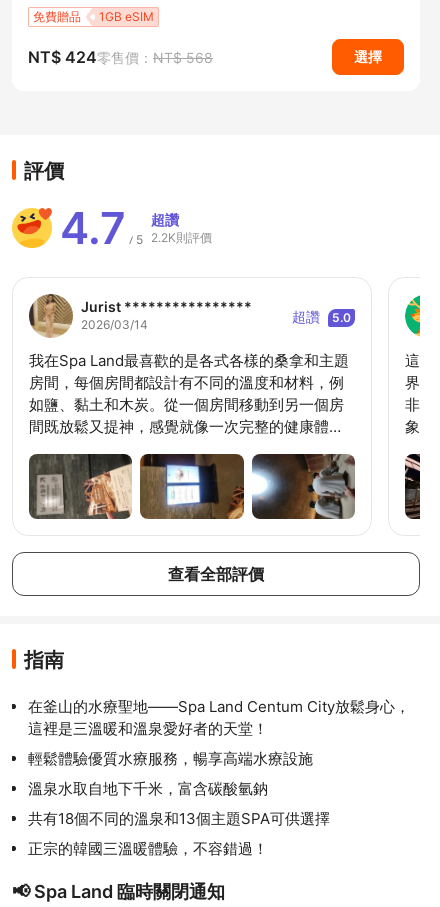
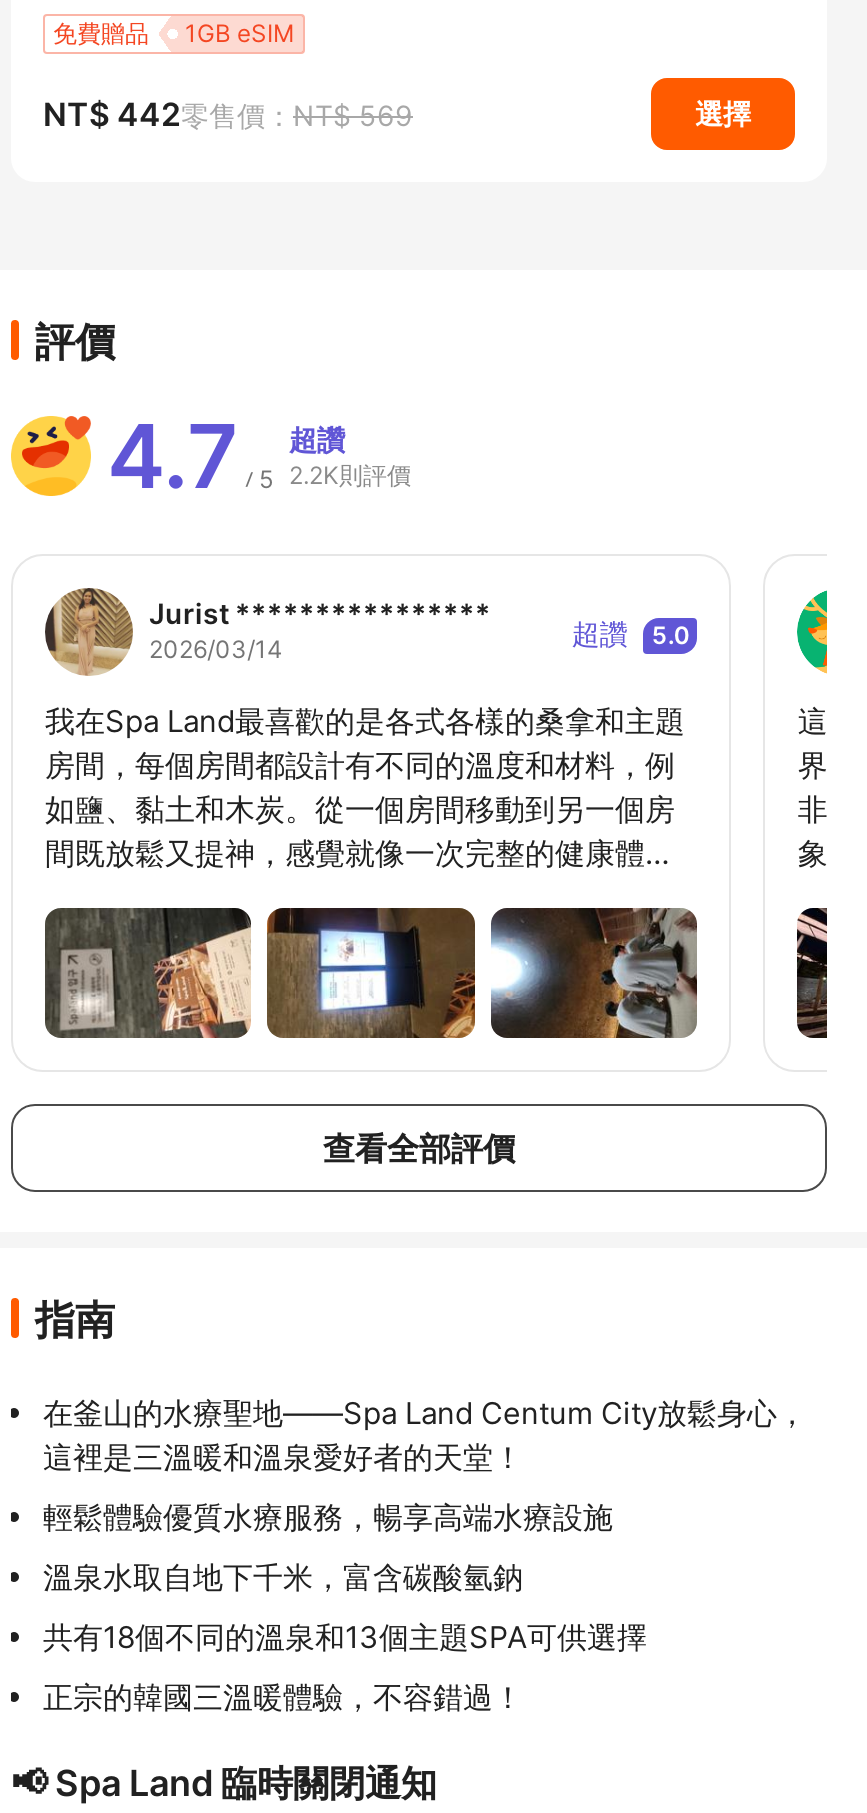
- NT$ 424
+ NT$ 442

- 零售價：NT$ 568
+ 零售價：NT$ 569
